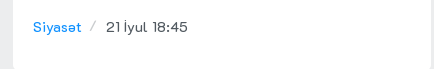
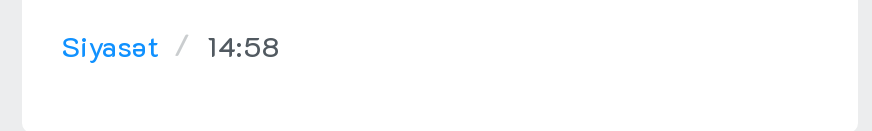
- Siyasət 21 İyul 18:45
+ Siyasət 14:58
